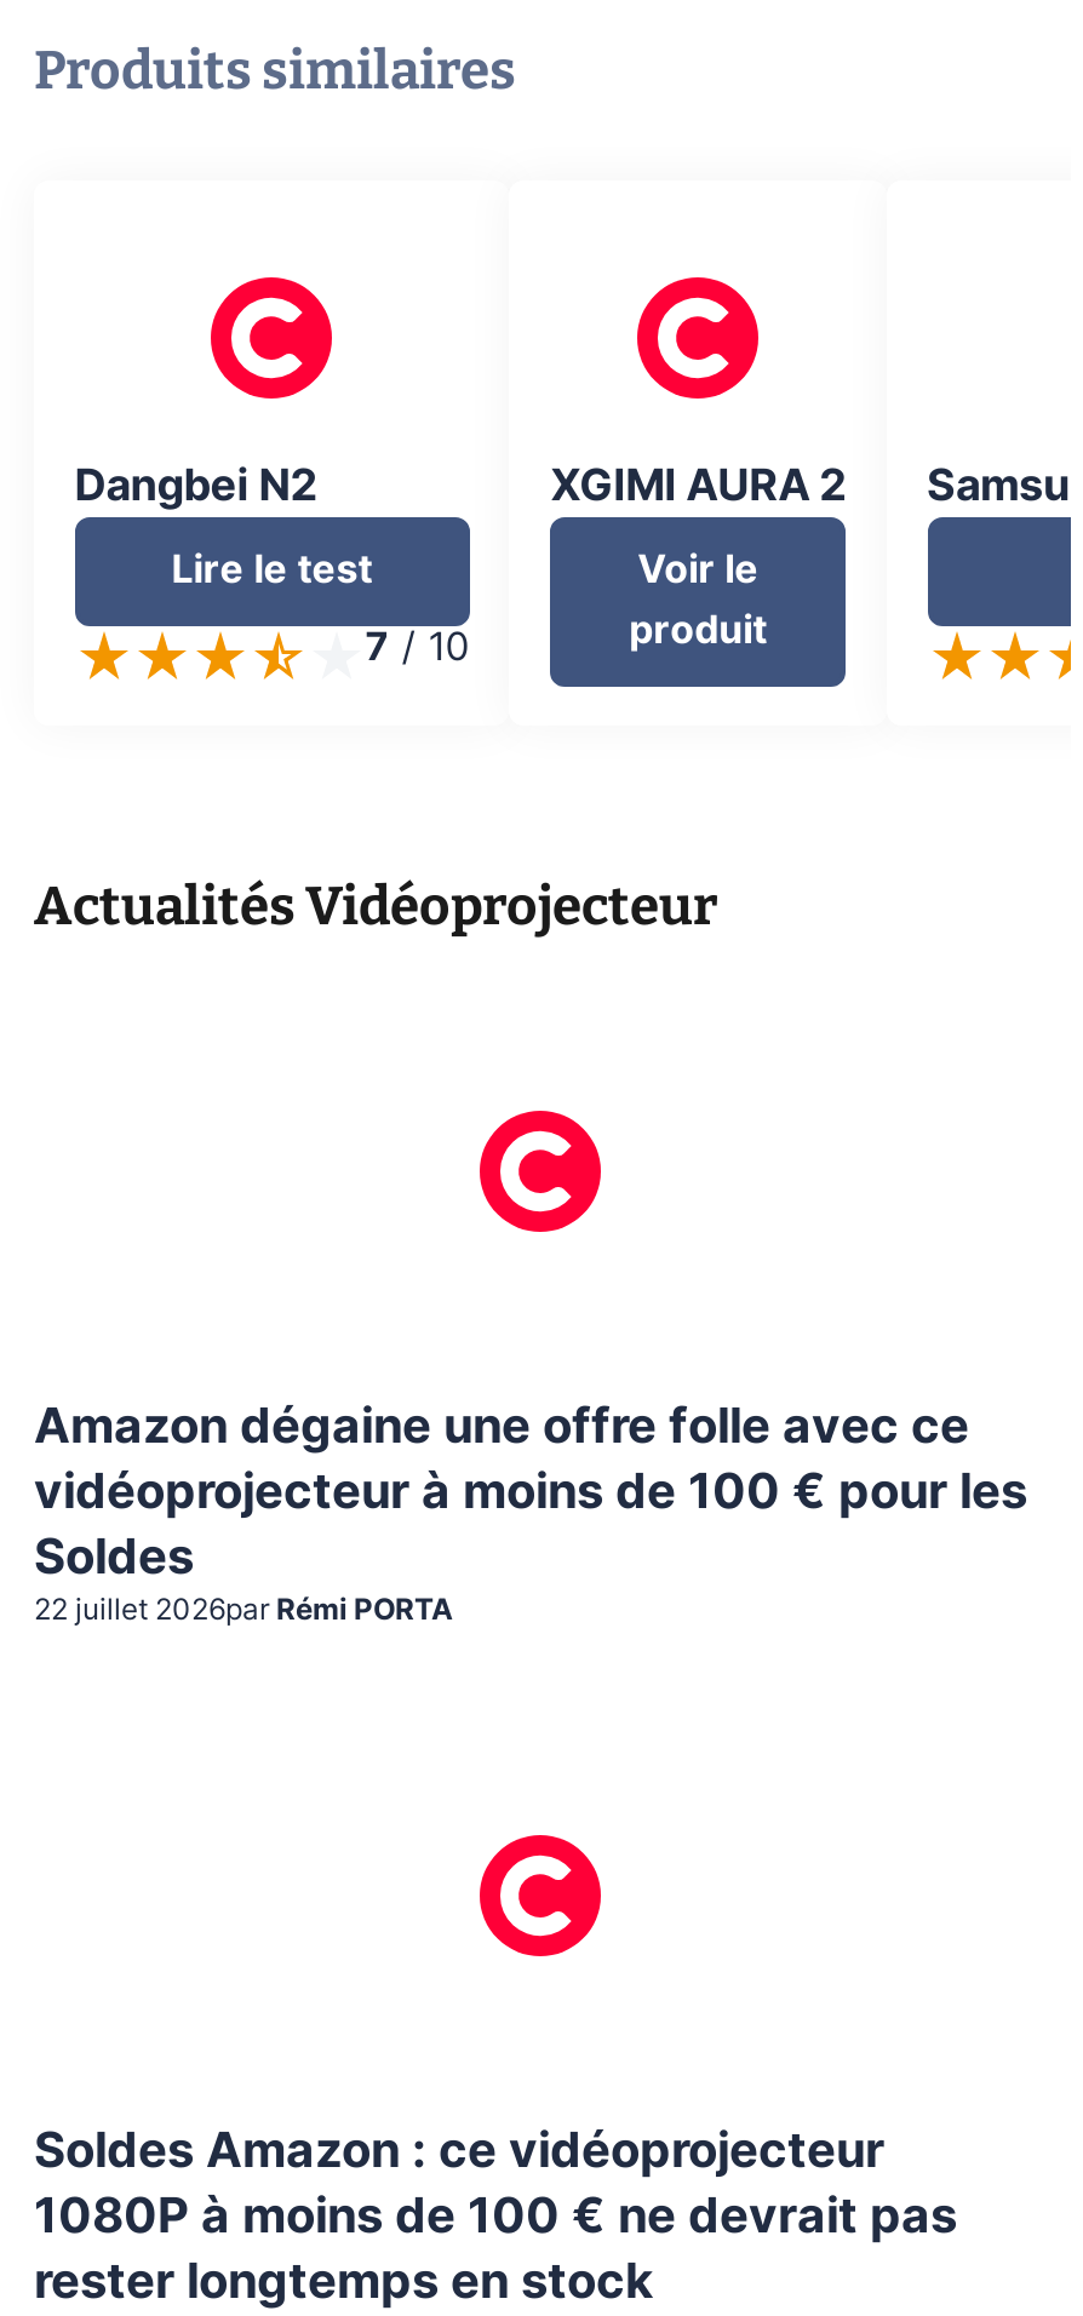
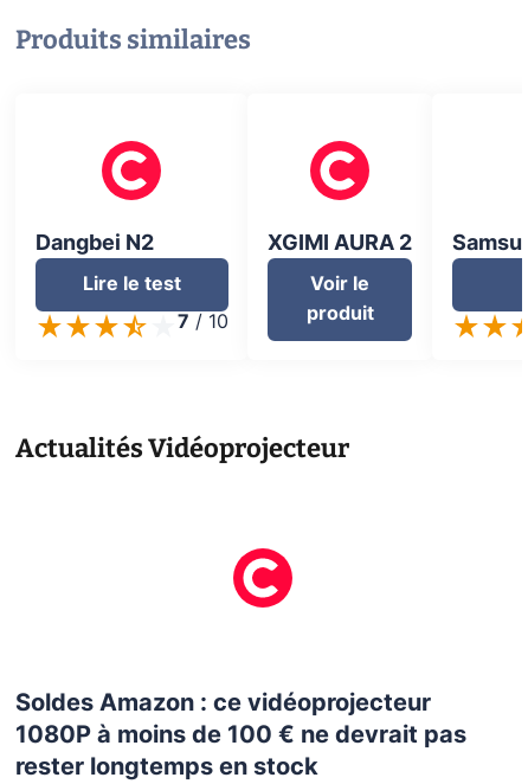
- Amazon dégaine une offre folle avec ce
- vidéoprojecteur à moins de 100 € pour les
- Soldes
- 22 juillet 2026par Rémi PORTA
